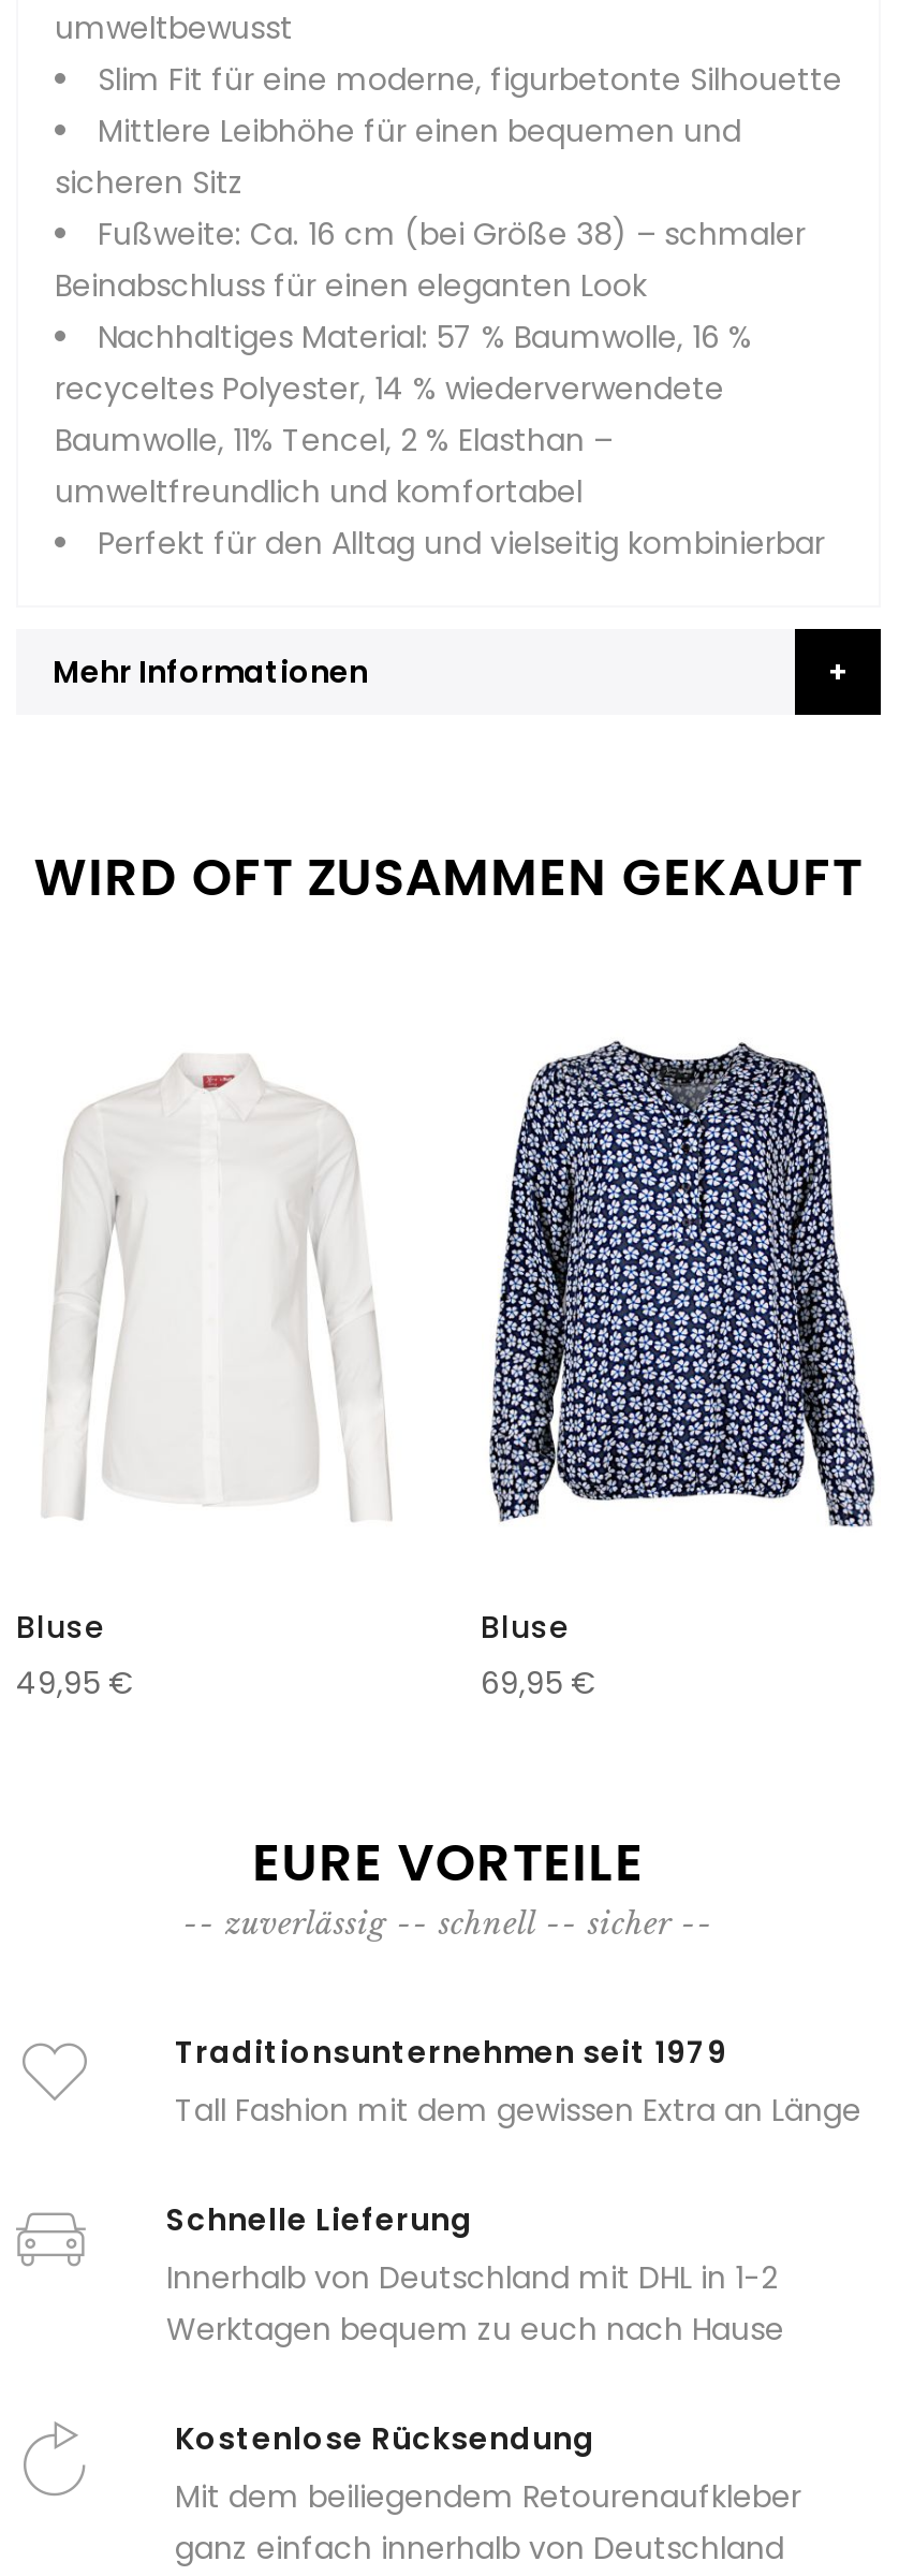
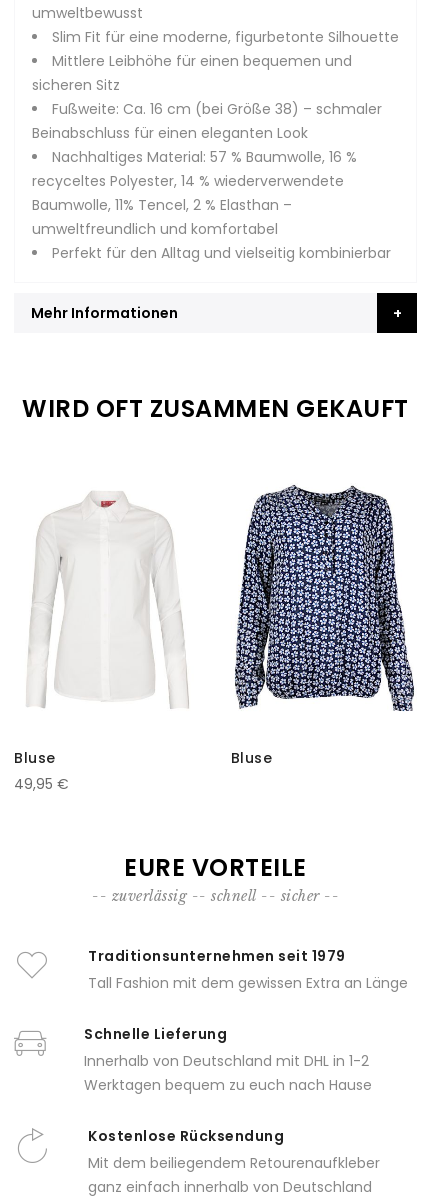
- 69,95 €
